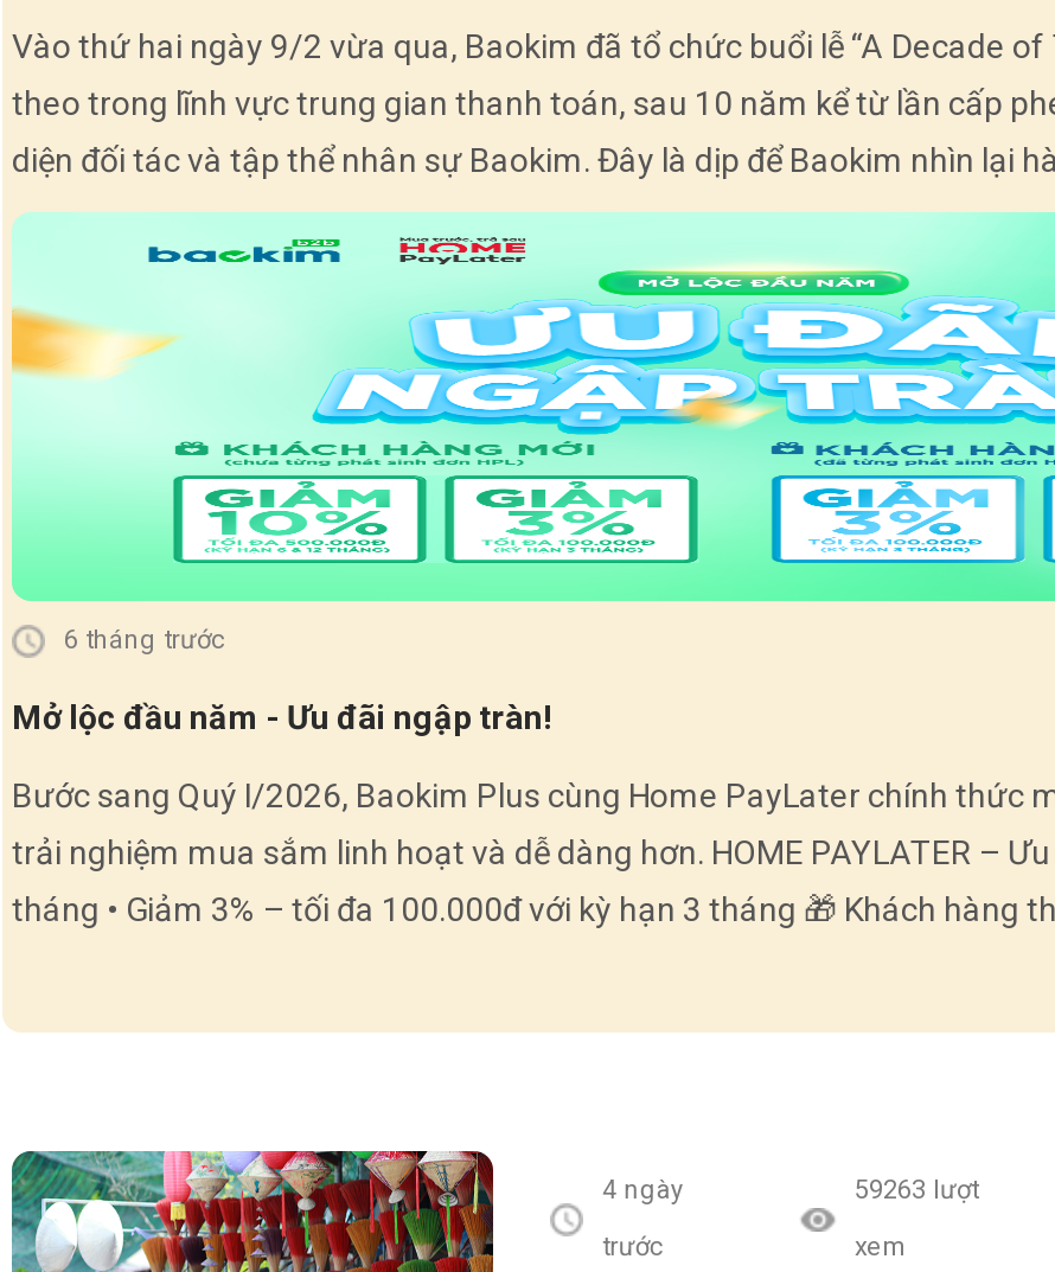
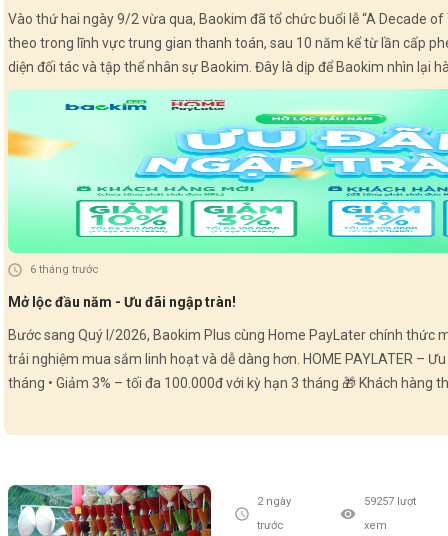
- 4 ngày
+ 2 ngày

- 59263 lượt
+ 59257 lượt
